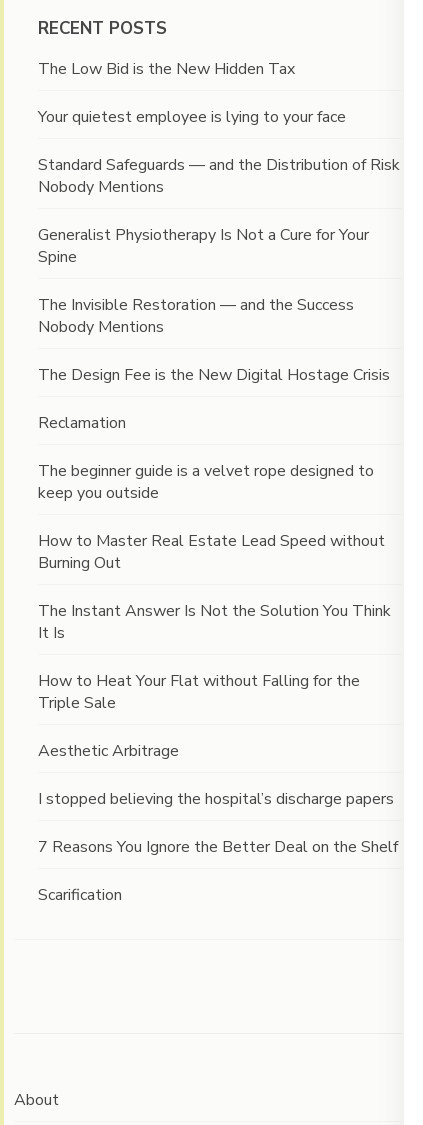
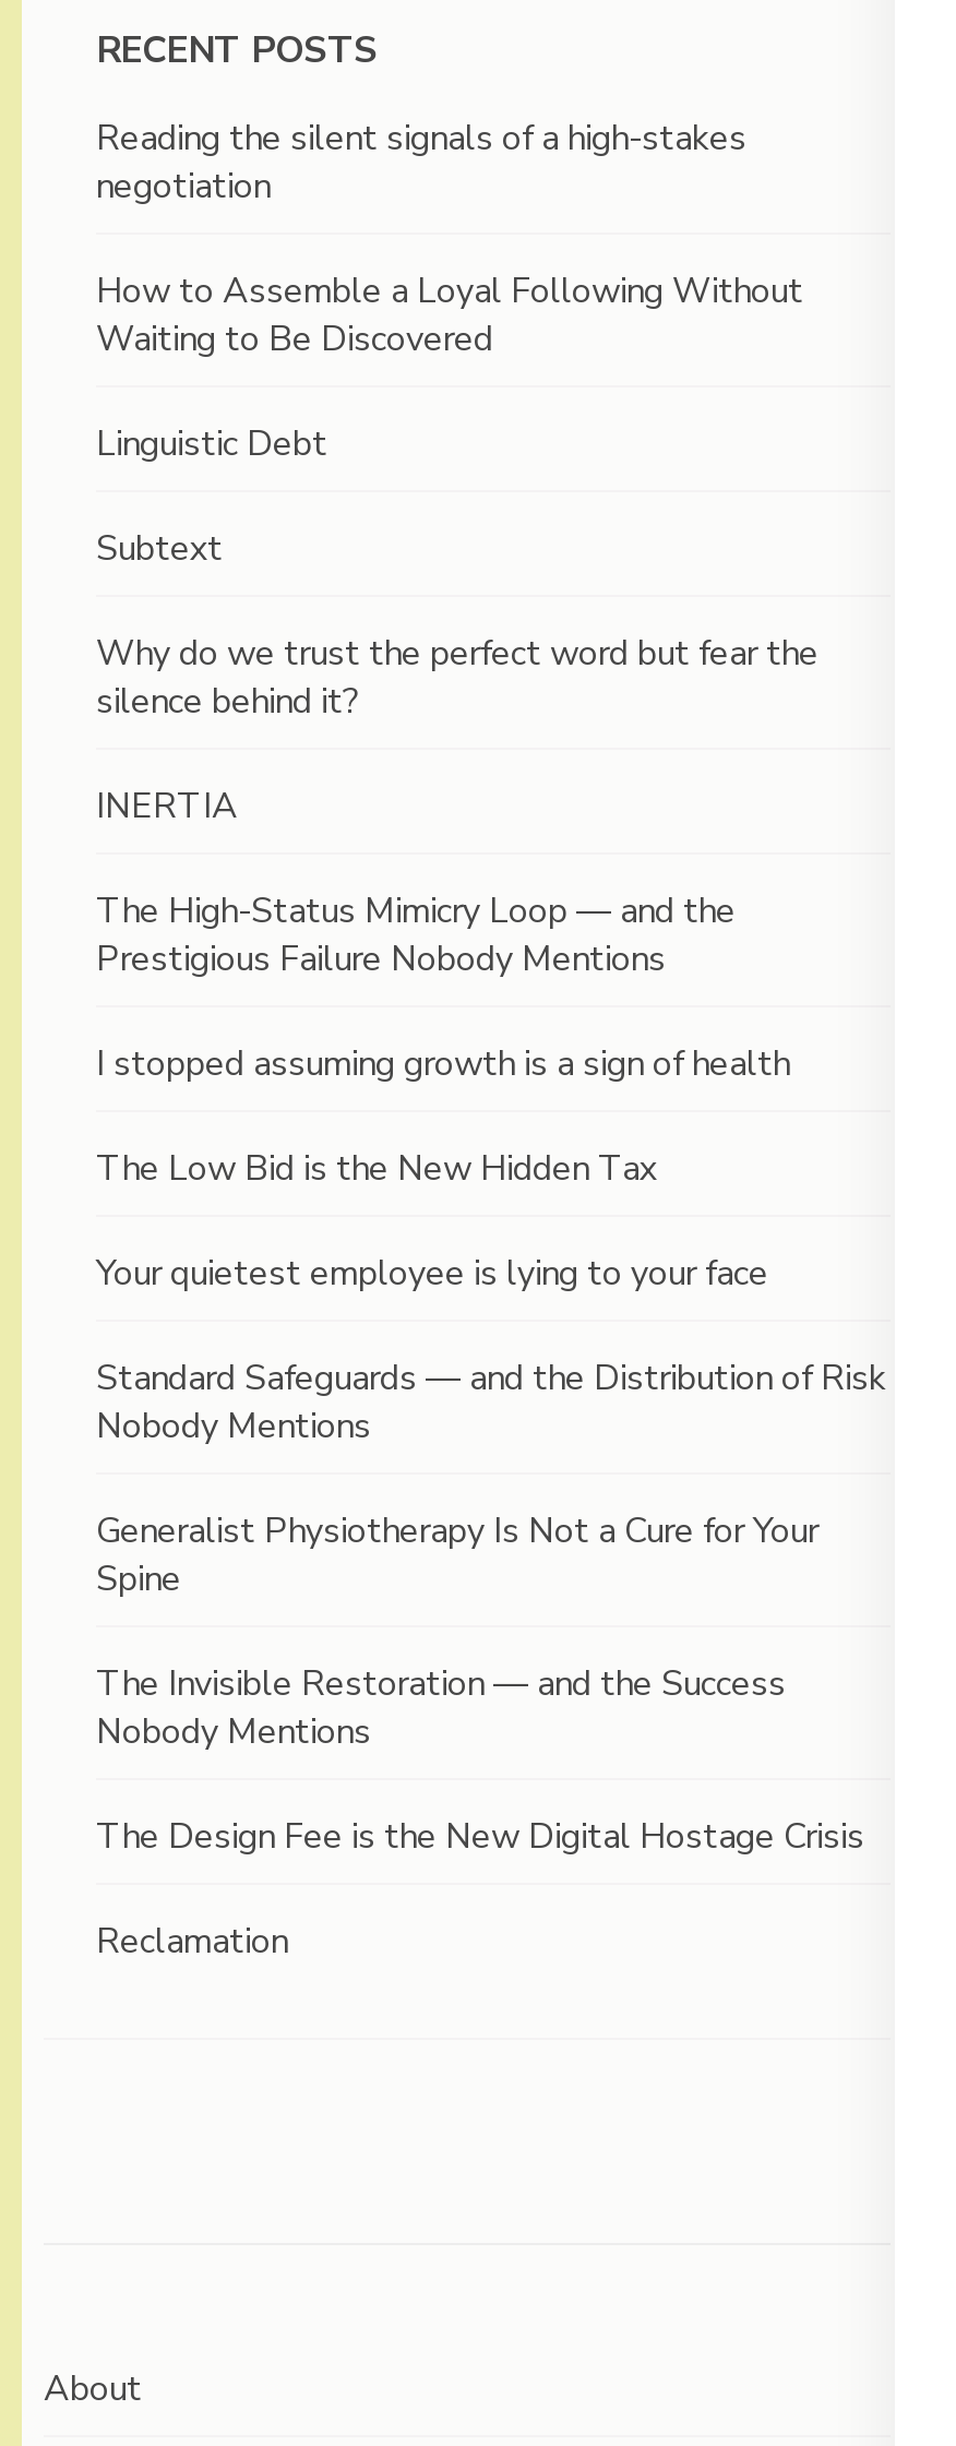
+ Reading the silent signals of a high-stakes
+ negotiation
+ How to Assemble a Loyal Following Without
+ Waiting to Be Discovered
+ Linguistic Debt
+ Subtext
+ Why do we trust the perfect word but fear the
+ silence behind it?
+ INERTIA
+ The High-Status Mimicry Loop — and the
+ Prestigious Failure Nobody Mentions
+ I stopped assuming growth is a sign of health

moved down: The Low Bid is the New Hidden Tax | Your quietest employee is lying to your face | Standard Safeguards — and the Distribution of Risk | ... | The Design Fee is the New Digital Hostage Crisis | Reclamation

- The beginner guide is a velvet rope designed to
- keep you outside
- How to Master Real Estate Lead Speed without
- Burning Out
- The Instant Answer Is Not the Solution You Think
- It Is
- How to Heat Your Flat without Falling for the
- Triple Sale
- Aesthetic Arbitrage
- I stopped believing the hospital’s discharge papers
- 7 Reasons You Ignore the Better Deal on the Shelf
- Scarification
